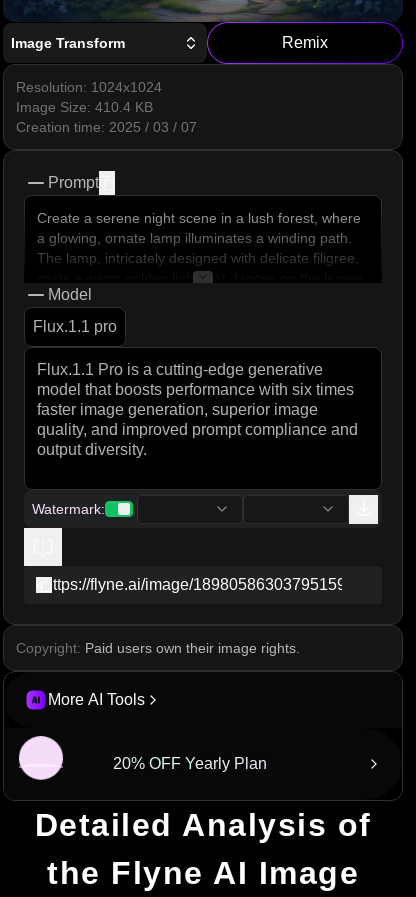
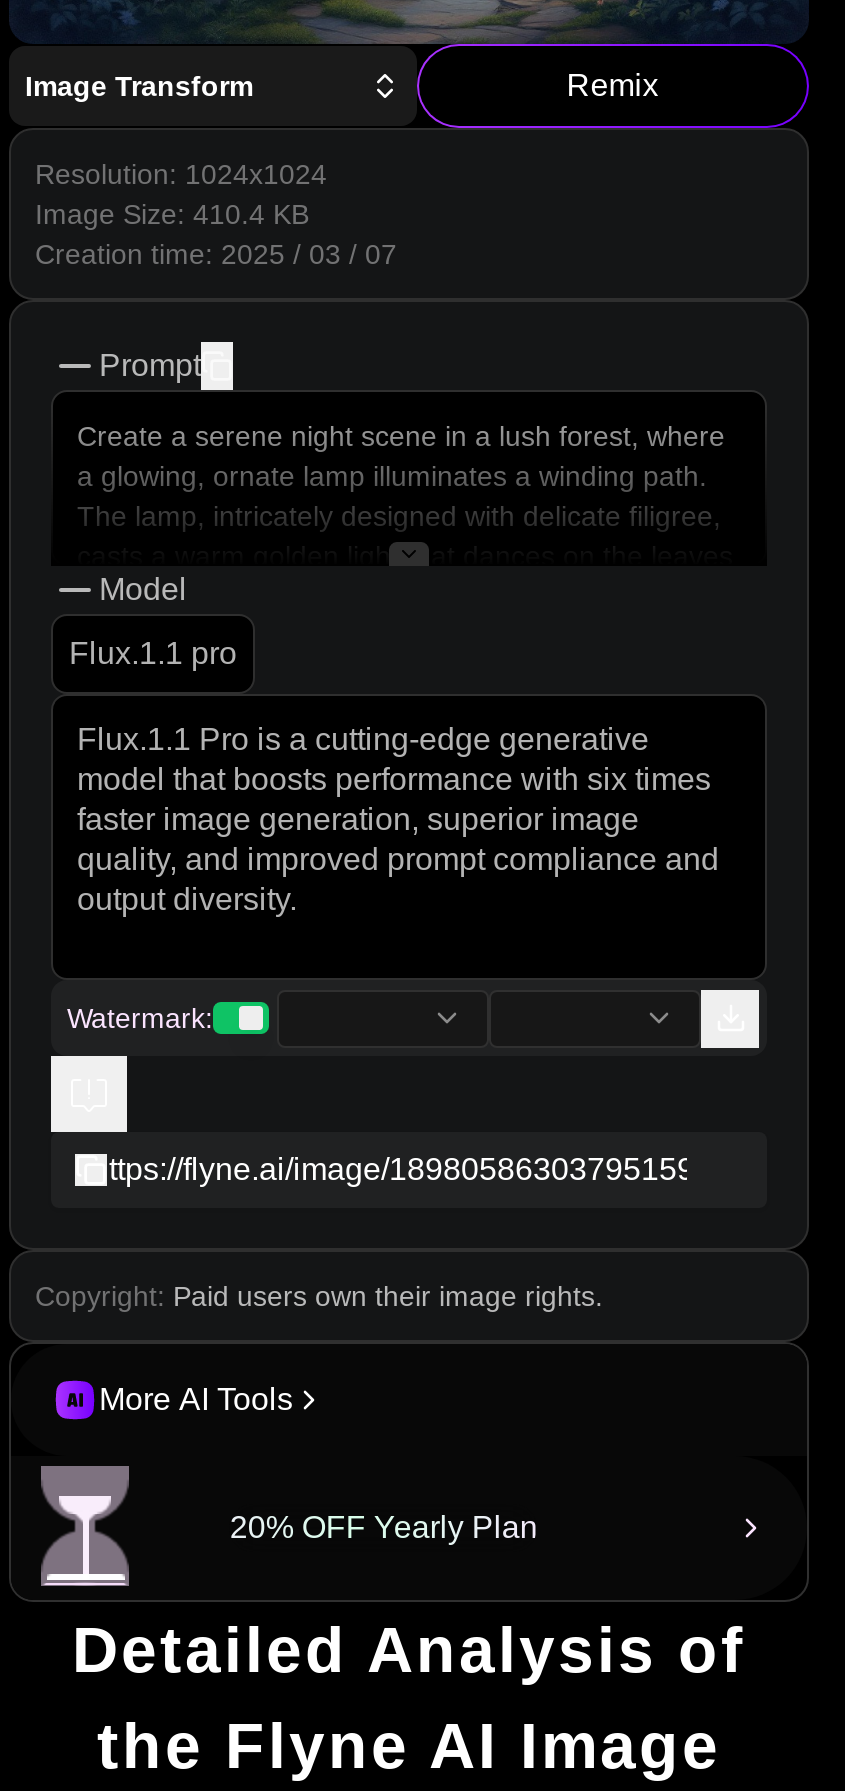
- [image]
+ [image]
